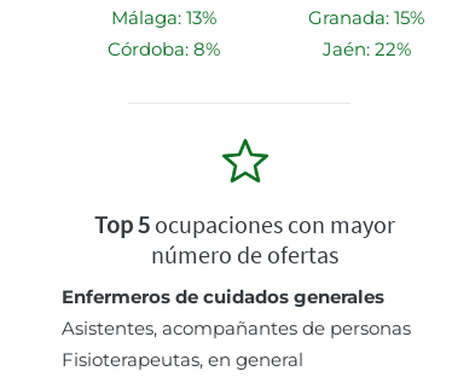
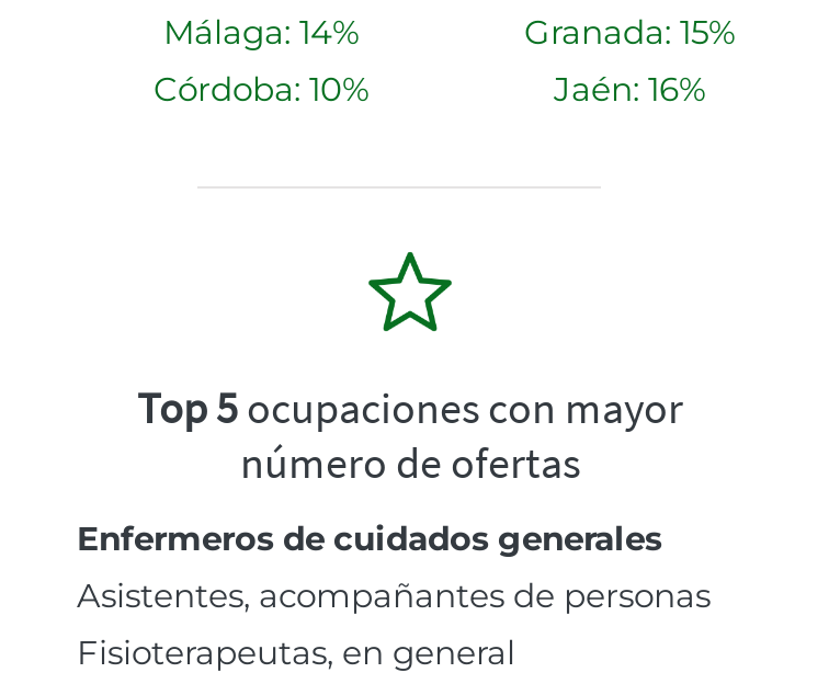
- Málaga: 13%
+ Málaga: 14%

- Córdoba: 8%
+ Córdoba: 10%

- Jaén: 22%
+ Jaén: 16%
